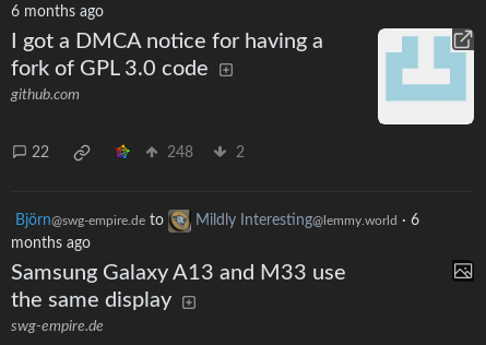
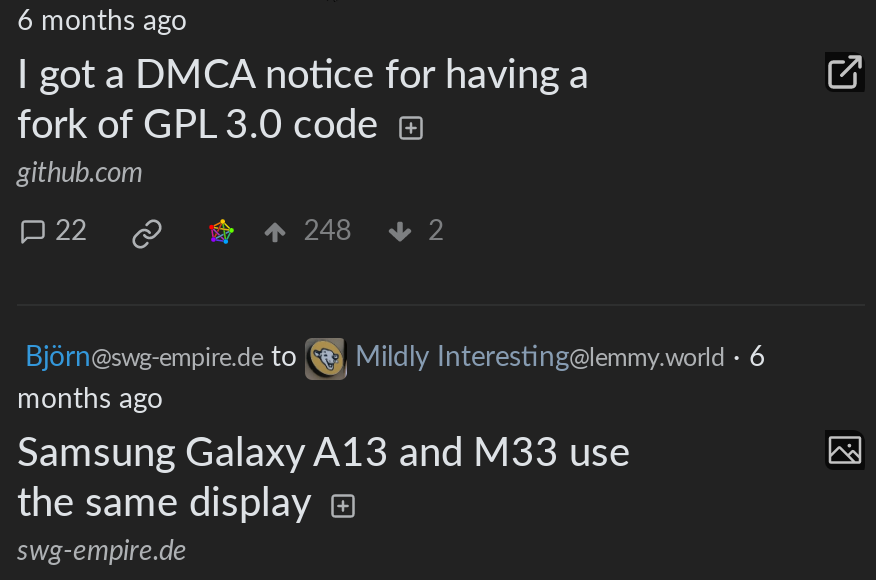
- [image]
